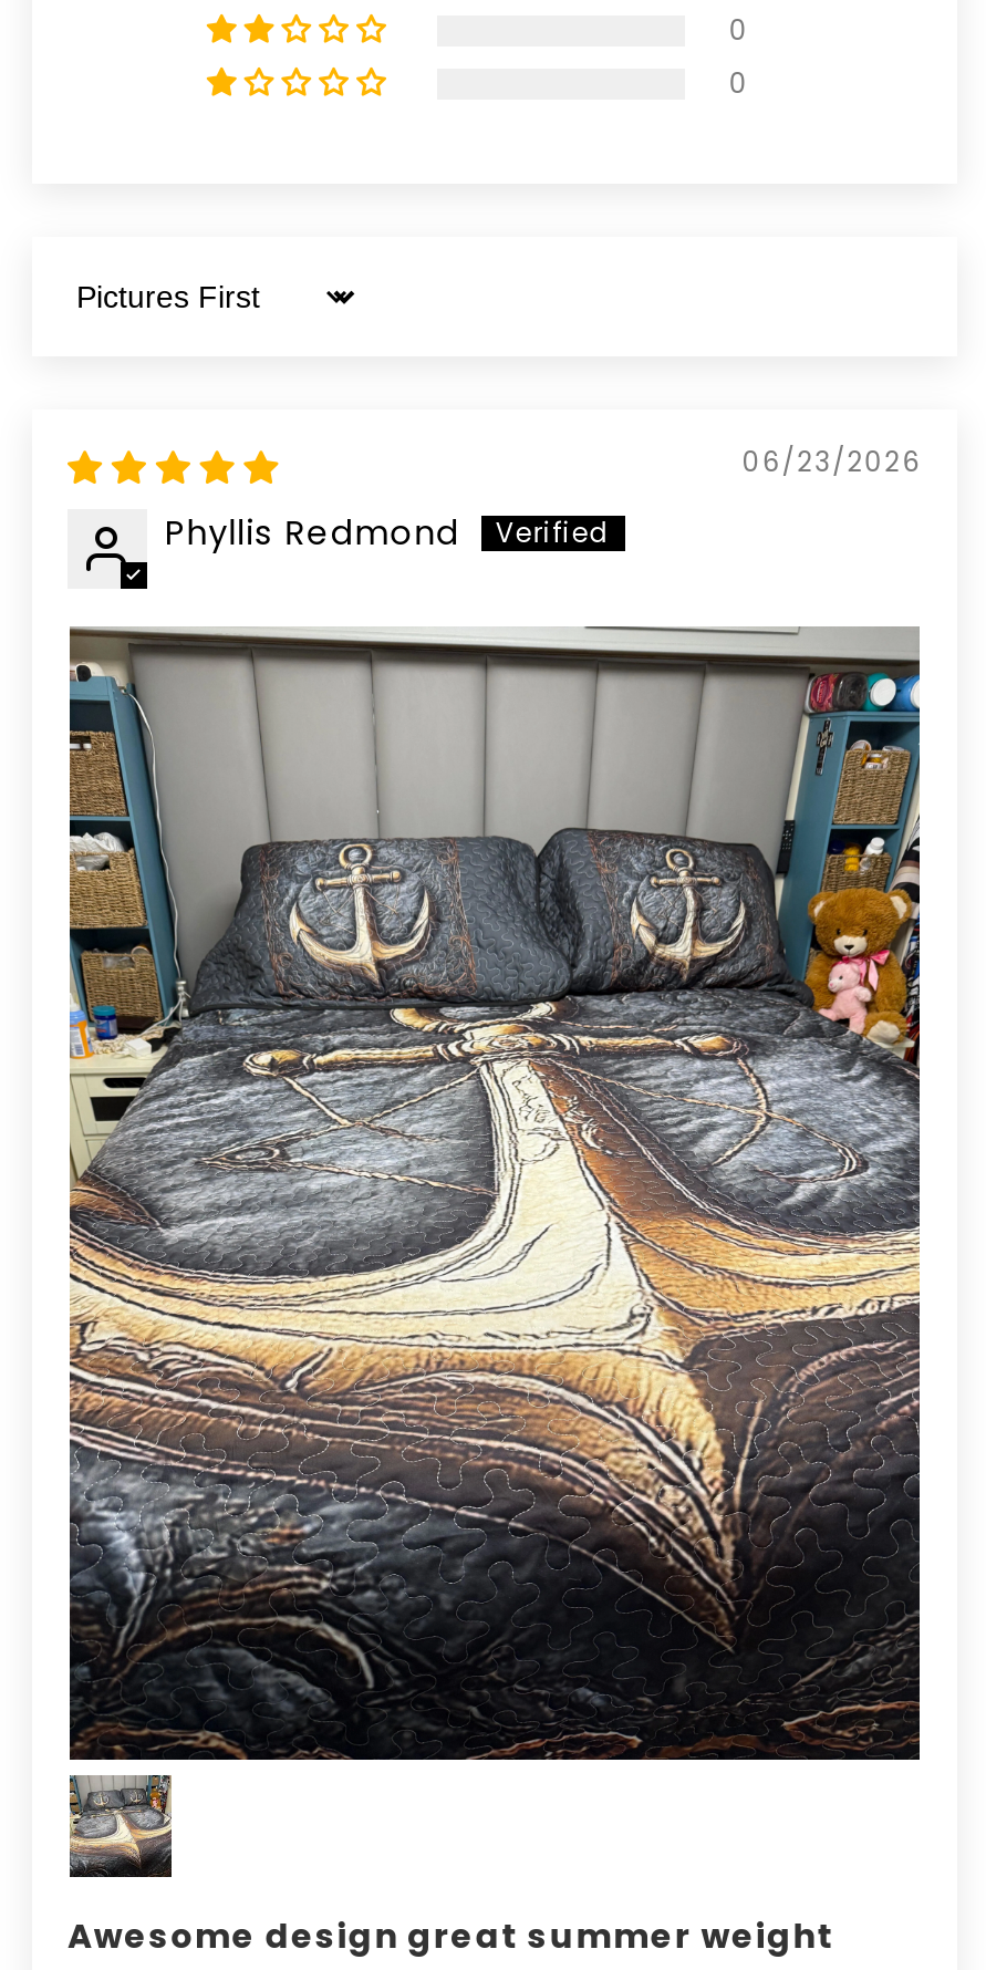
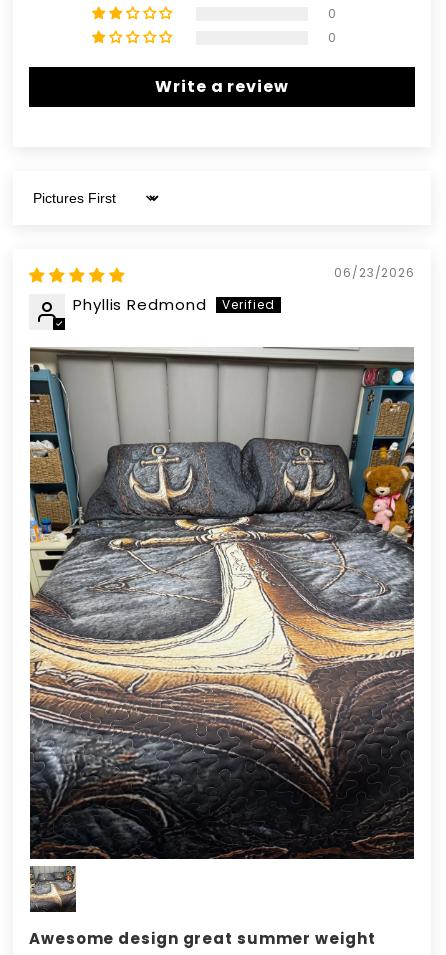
+ Write a review
